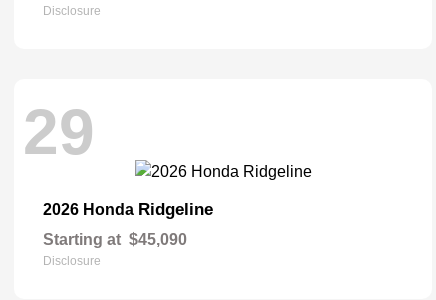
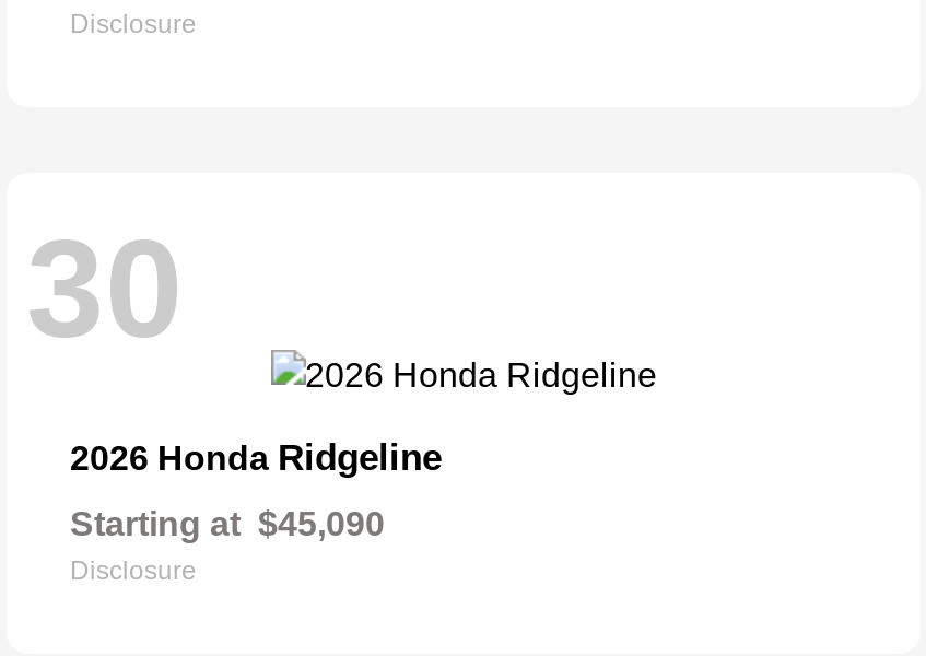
- 29
+ 30
